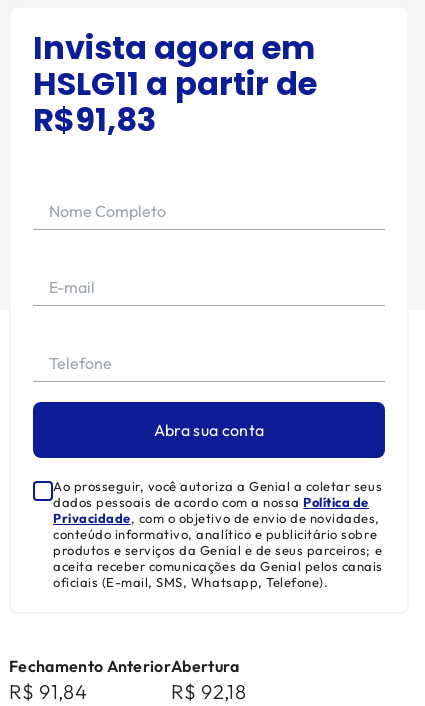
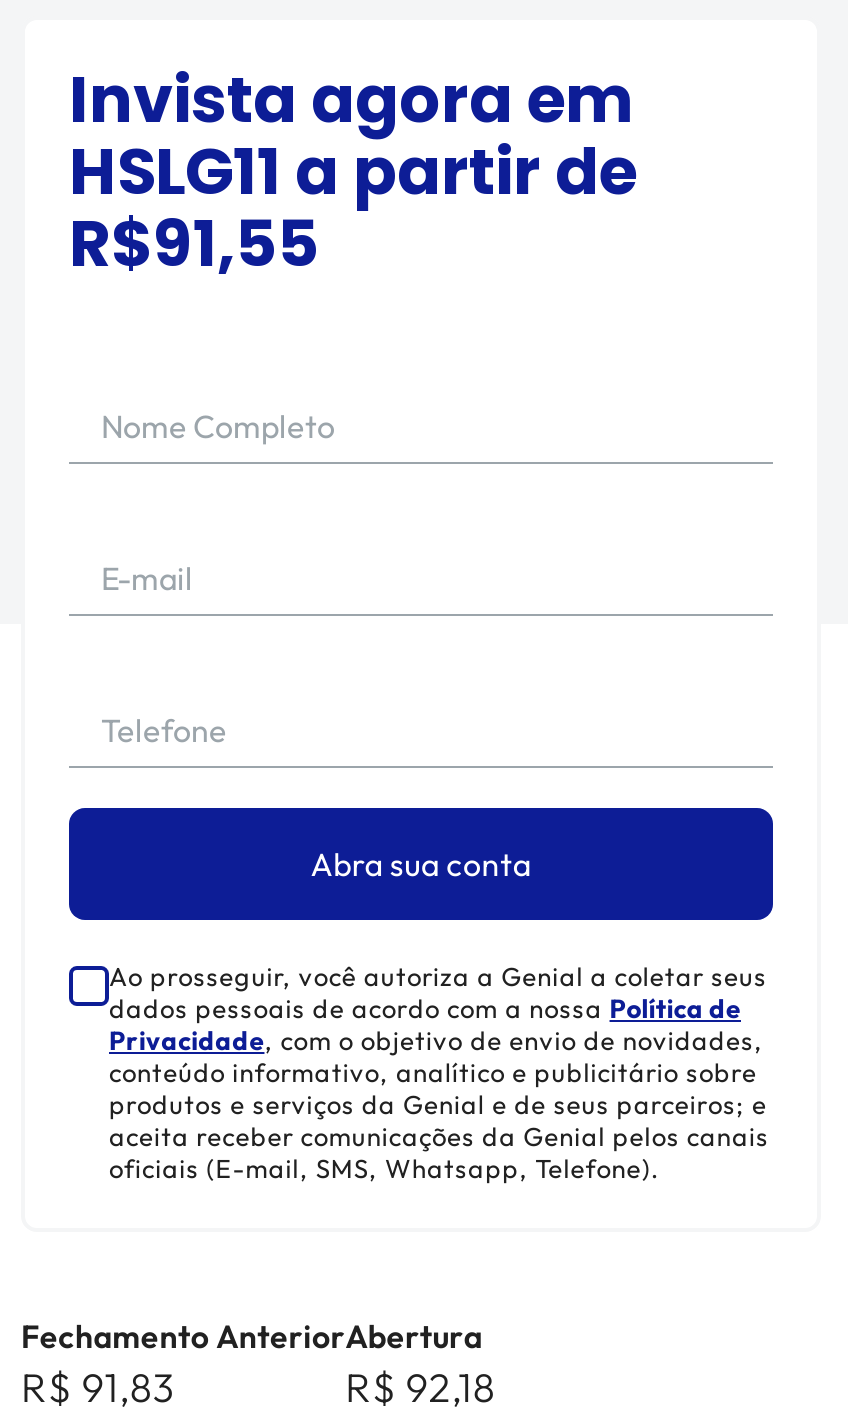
- R$91,83
+ R$91,55

- R$ 91,84
+ R$ 91,83
